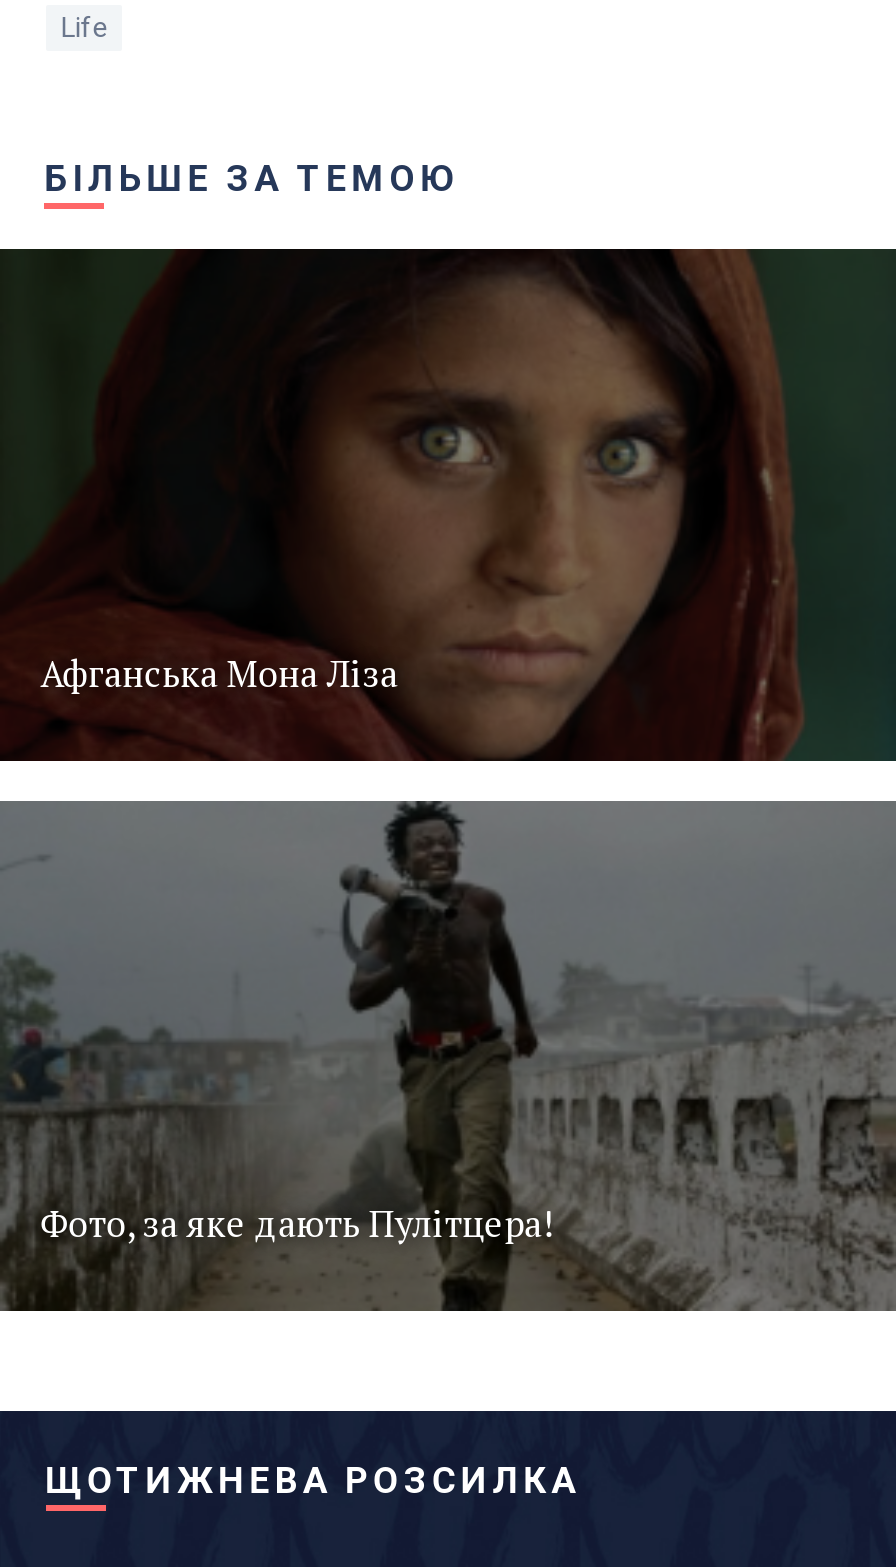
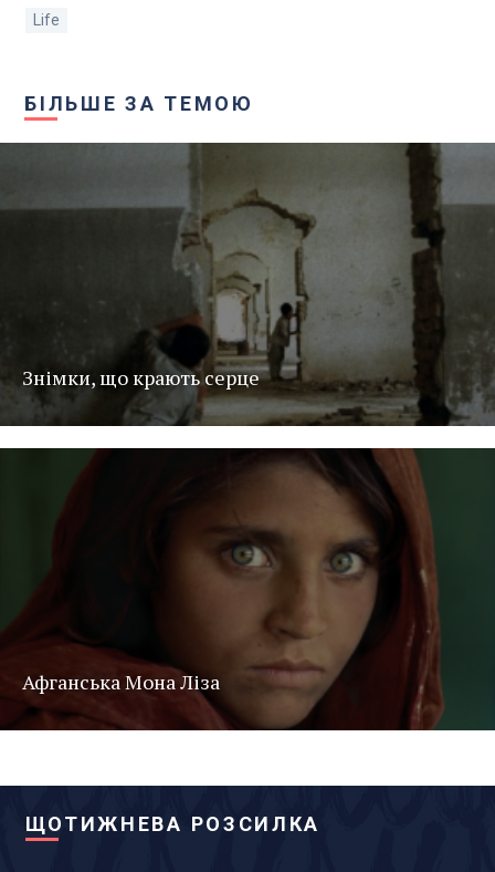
+ [image]
+ Знімки, що крають серце

moved down: [image] | Афганська Мона Ліза

- [image]
- Фото, за яке дають Пулітцера!
